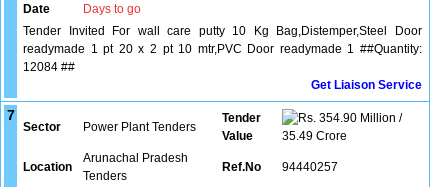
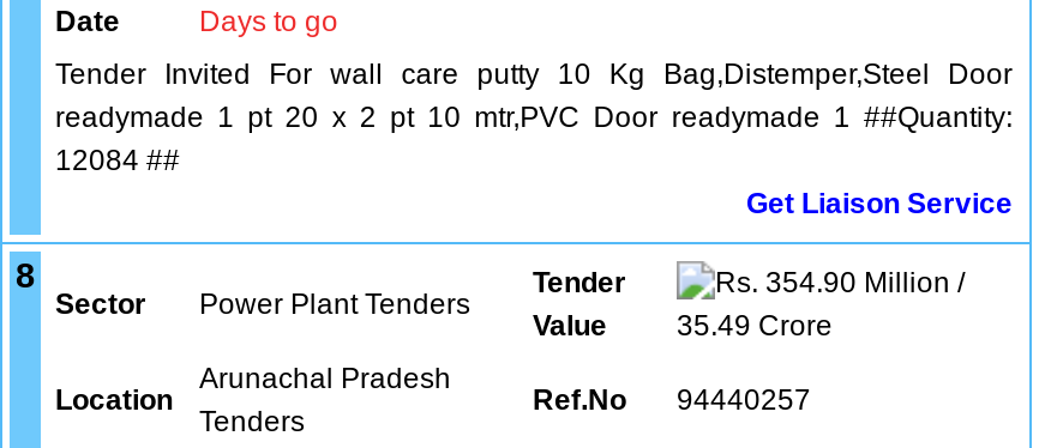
- 7
+ 8
